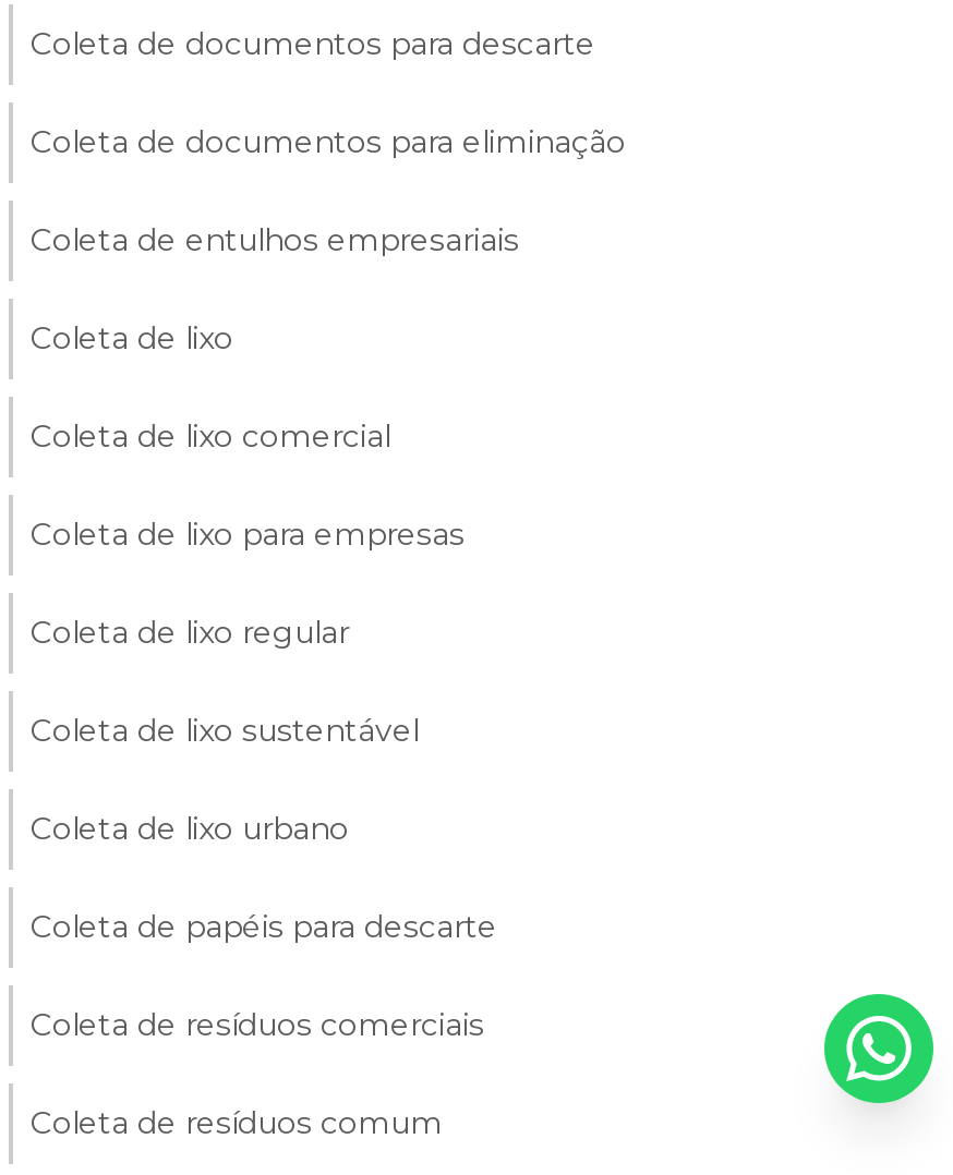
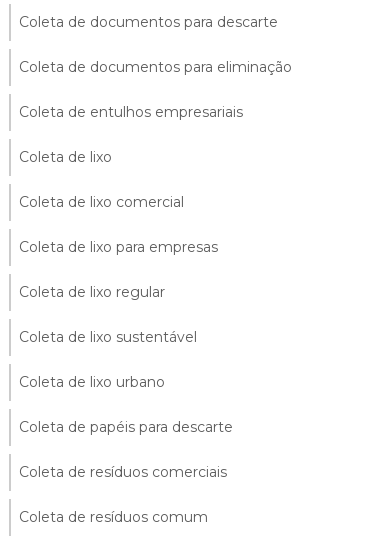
- [image]
